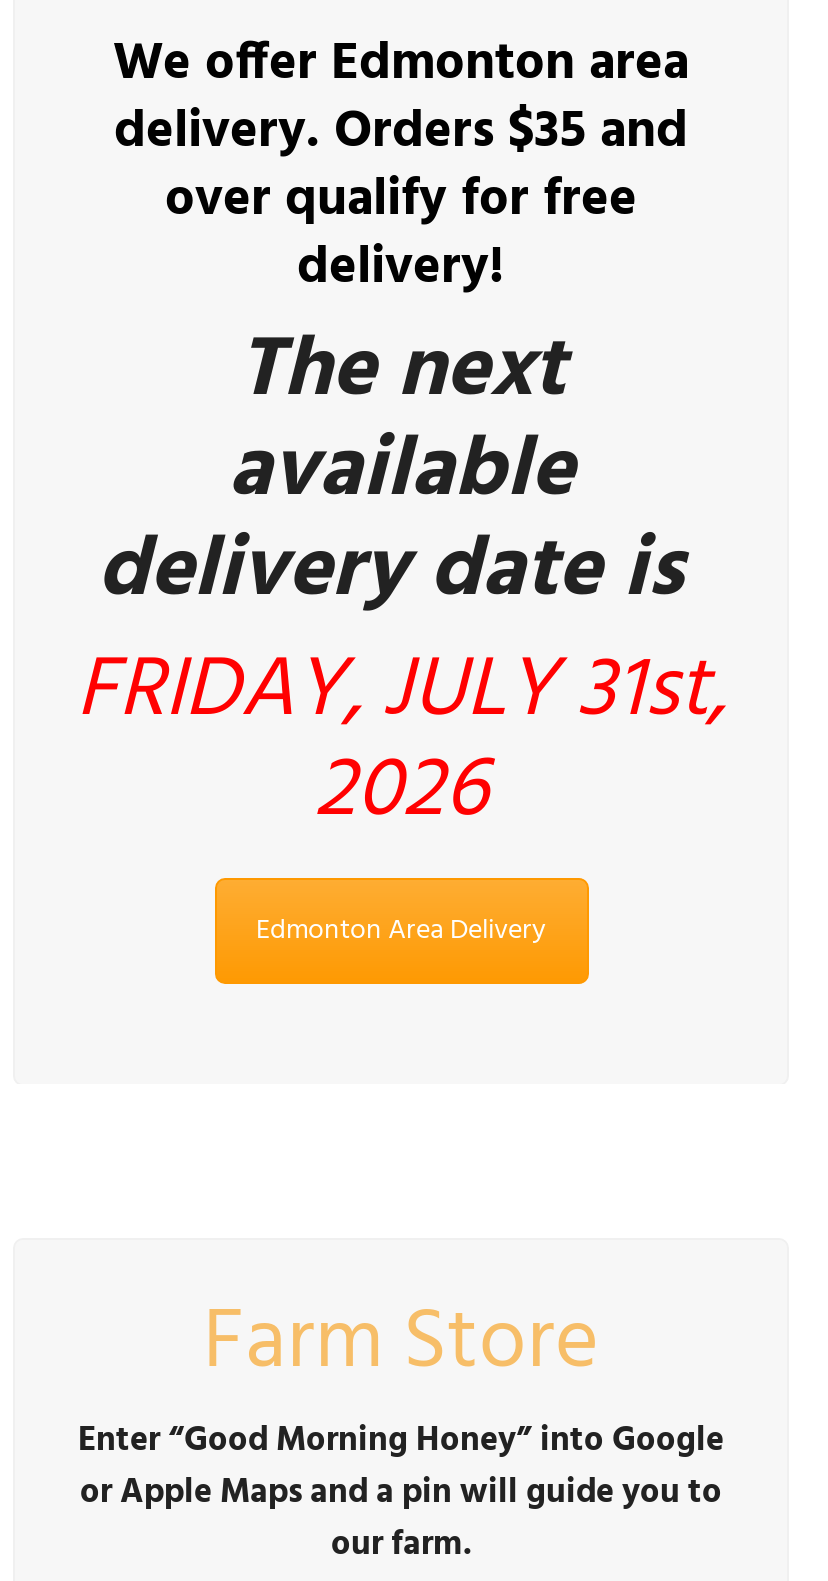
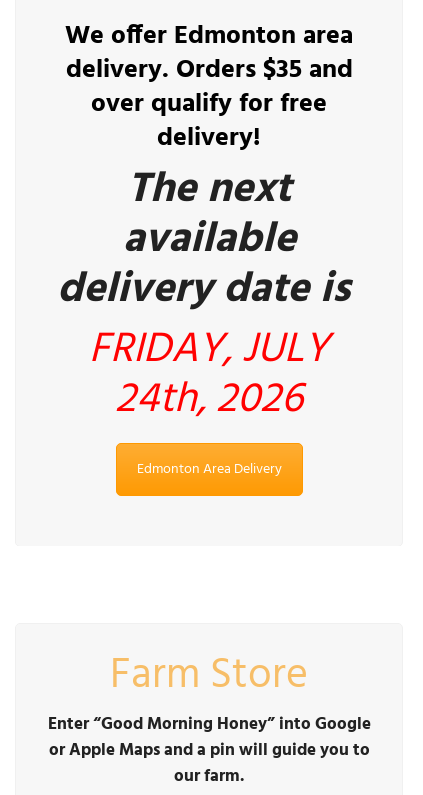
- FRIDAY, JULY 31st,
- 2026
+ FRIDAY, JULY
+ 24th, 2026
